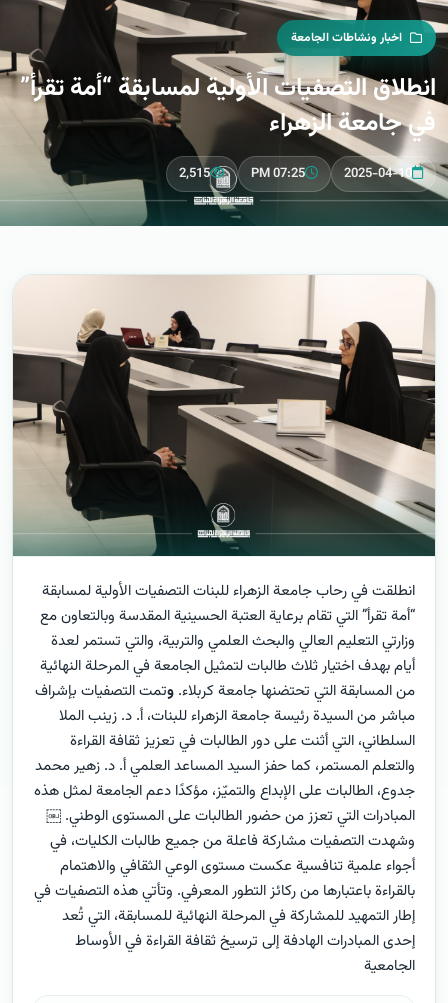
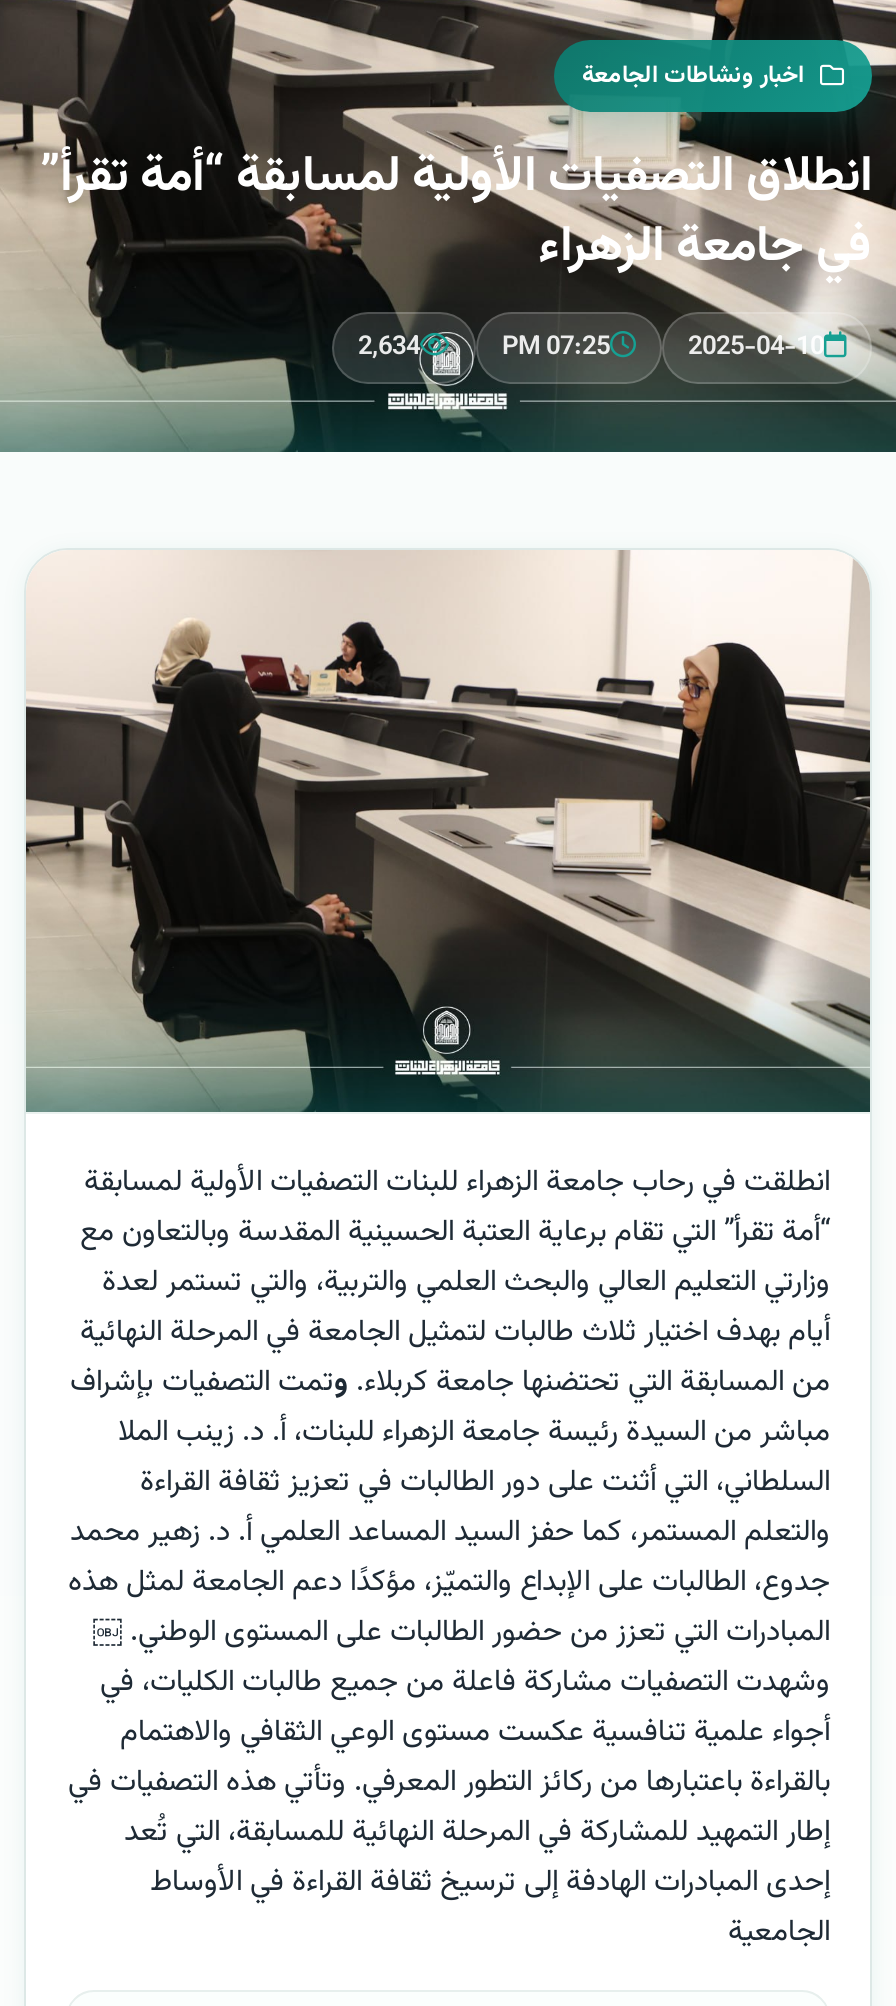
- 2,515
+ 2,634
